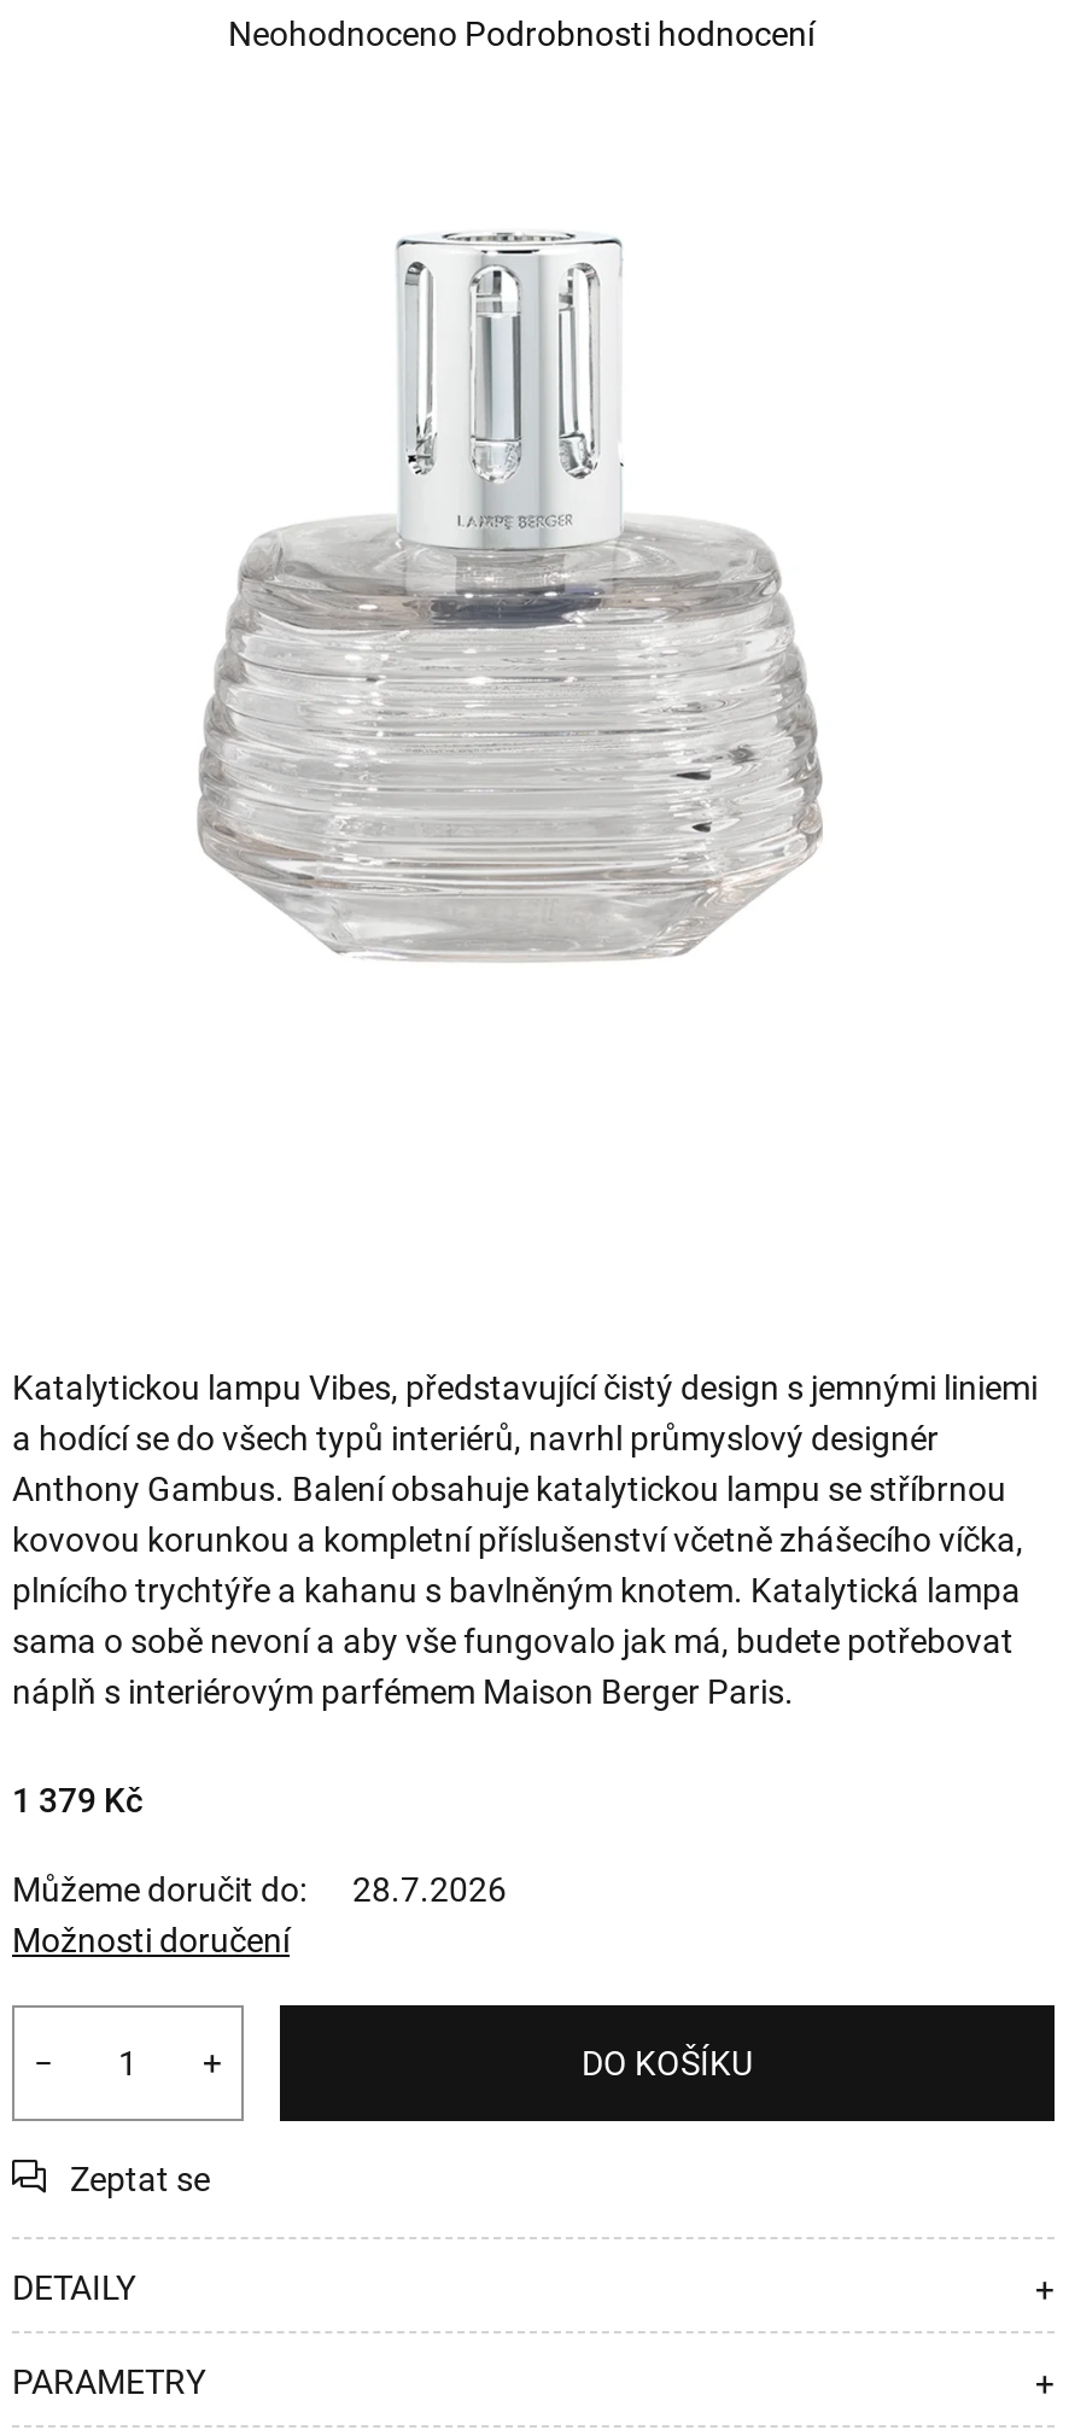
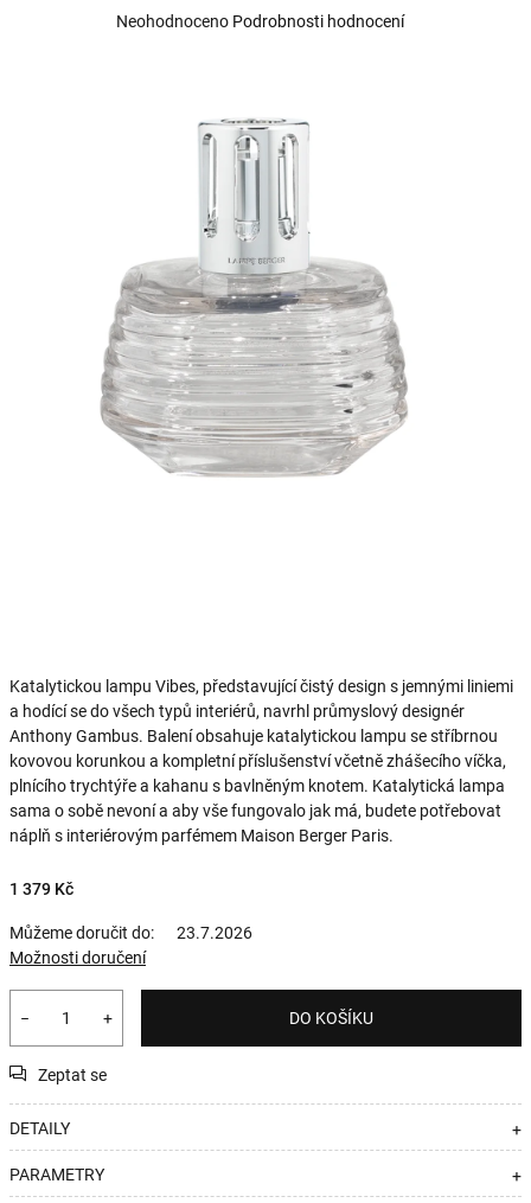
- Můžeme doručit do: 28.7.2026
+ Můžeme doručit do: 23.7.2026
